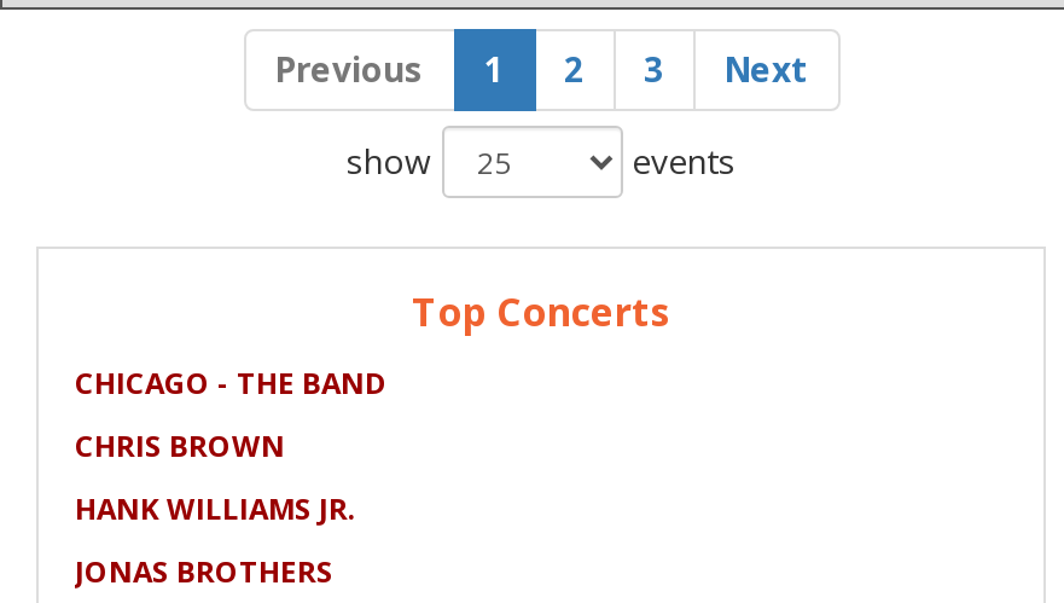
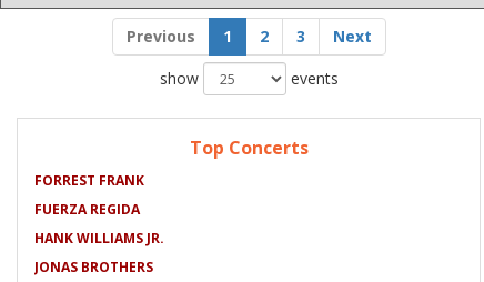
- CHICAGO - THE BAND
+ FORREST FRANK

- CHRIS BROWN
+ FUERZA REGIDA
